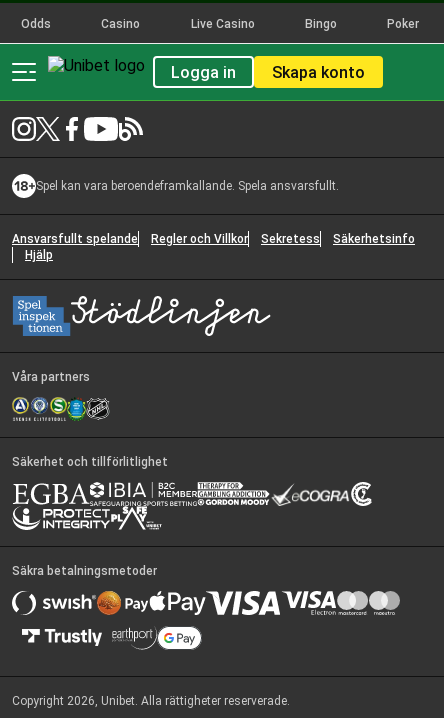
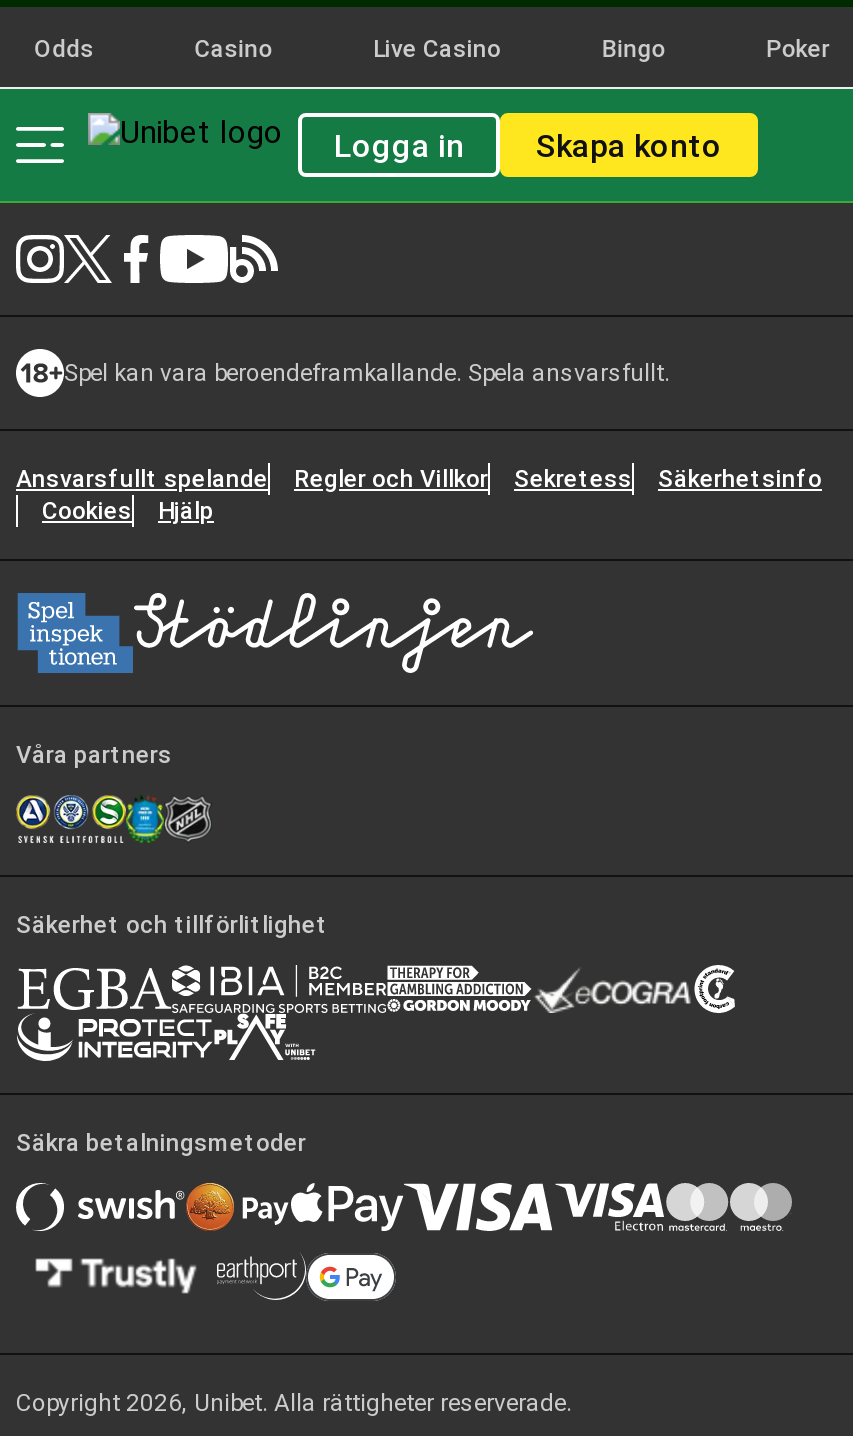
+ Cookies
